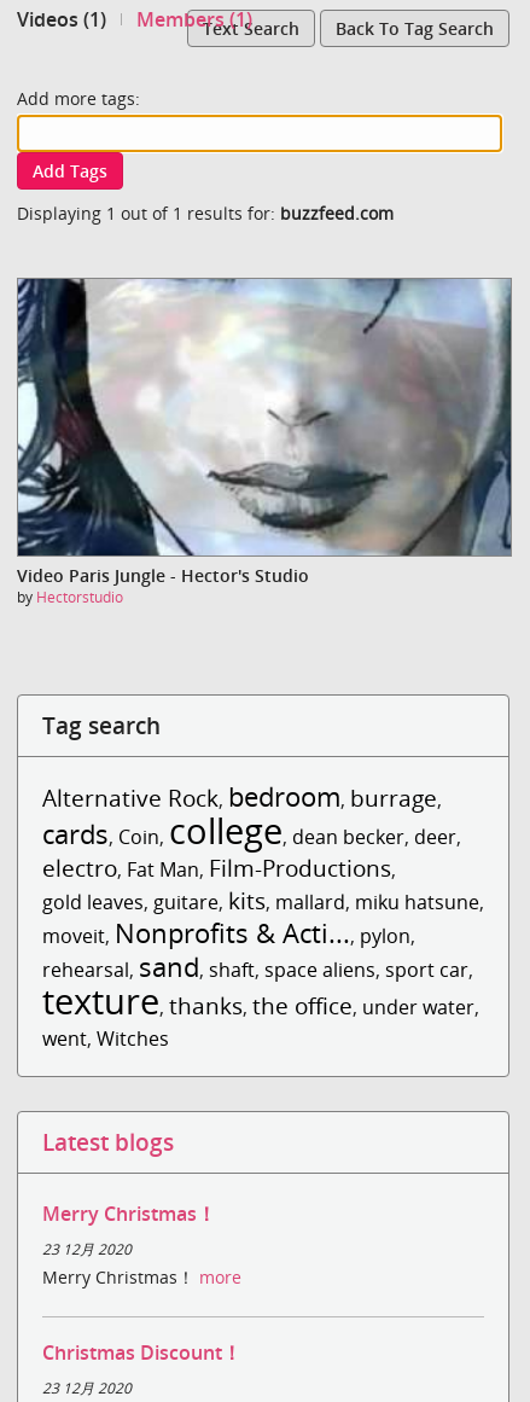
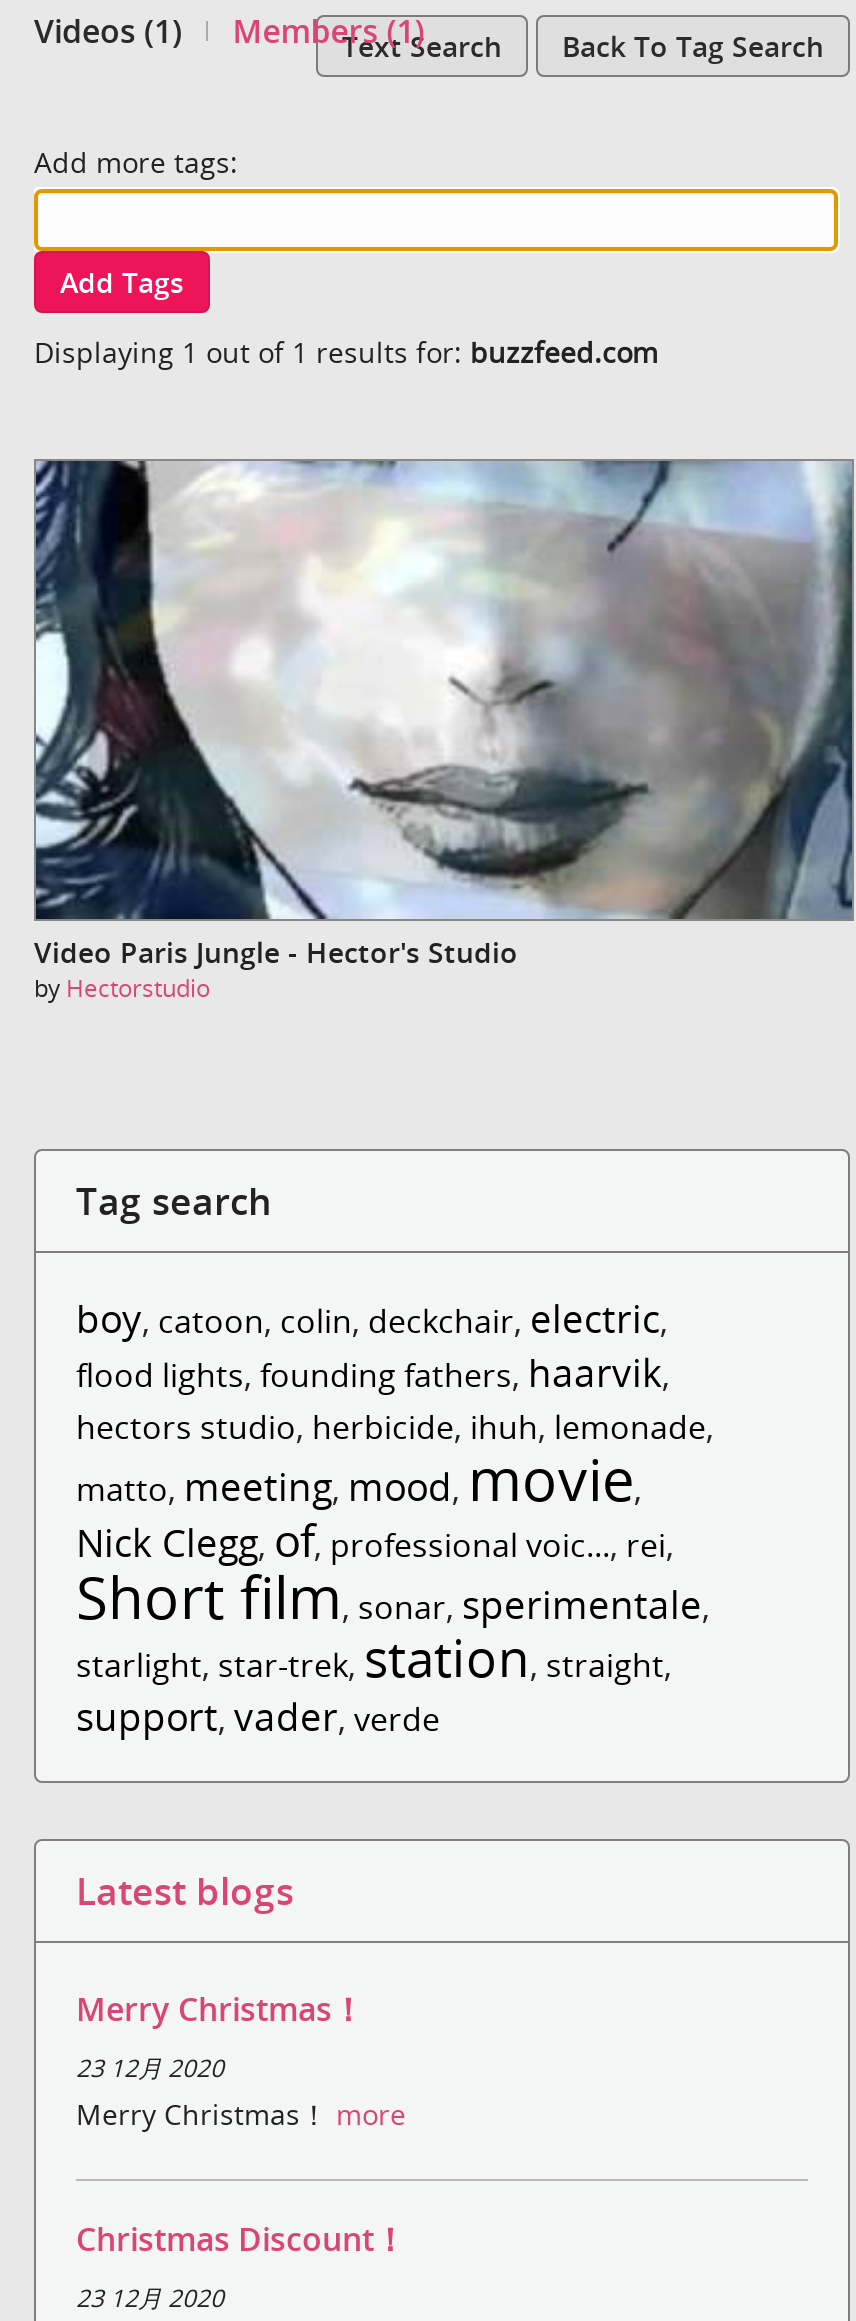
- Alternative Rock, bedroom, burrage,
- cards,Coin, college,dean becker,deer,
- electro, Fat Man, Film-Productions,
- gold leaves, guitare, kits, mallard, miku hatsune,
- moveit, Nonprofits & Acti..., pylon,
- rehearsal, sand, shaft, space aliens, sport car,
- texture,thanks,the office,under water,
- went, Witches
+ boy, catoon, colin, deckchair, electric,
+ flood lights, founding fathers, haarvik,
+ hectors studio, herbicide, ihuh, lemonade,
+ matto,meeting,mood, movie,
+ Nick Clegg, of,professional voic..., rei,
+ Short film,sonar,sperimentale,
+ starlight, star-trek, station, straight,
+ support, vader, verde
